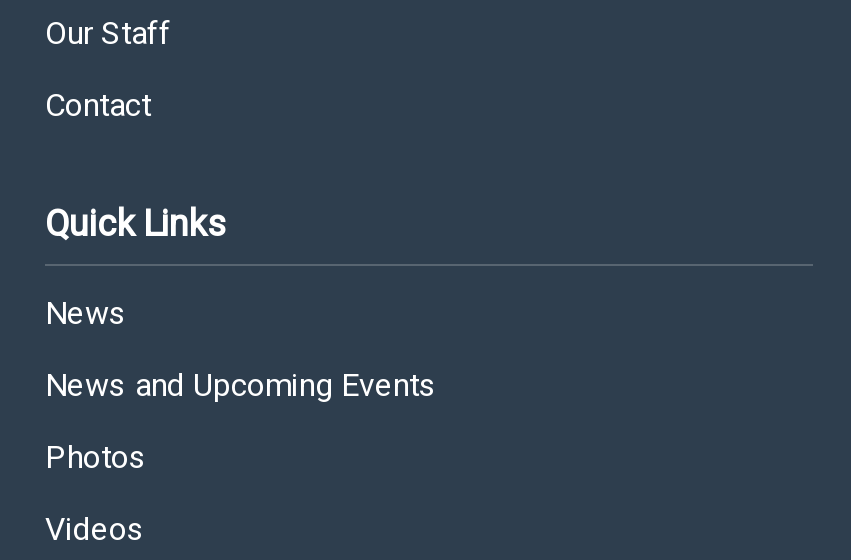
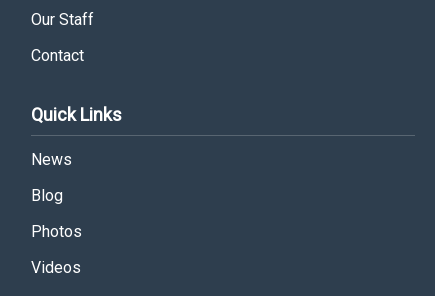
- News and Upcoming Events
+ Blog
